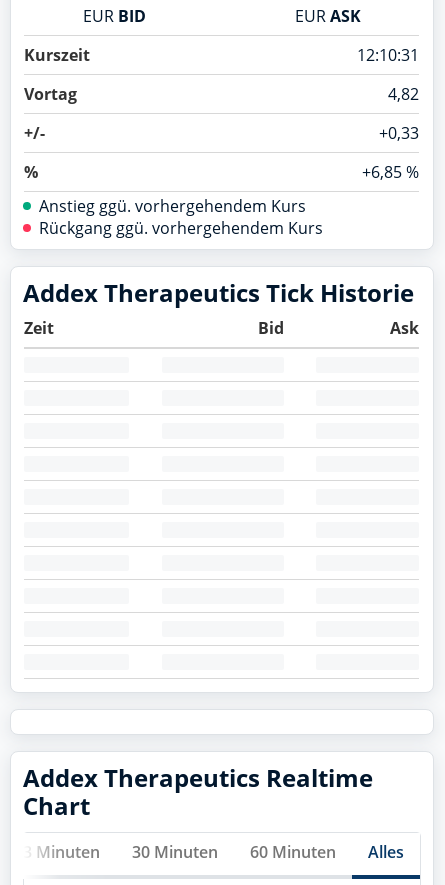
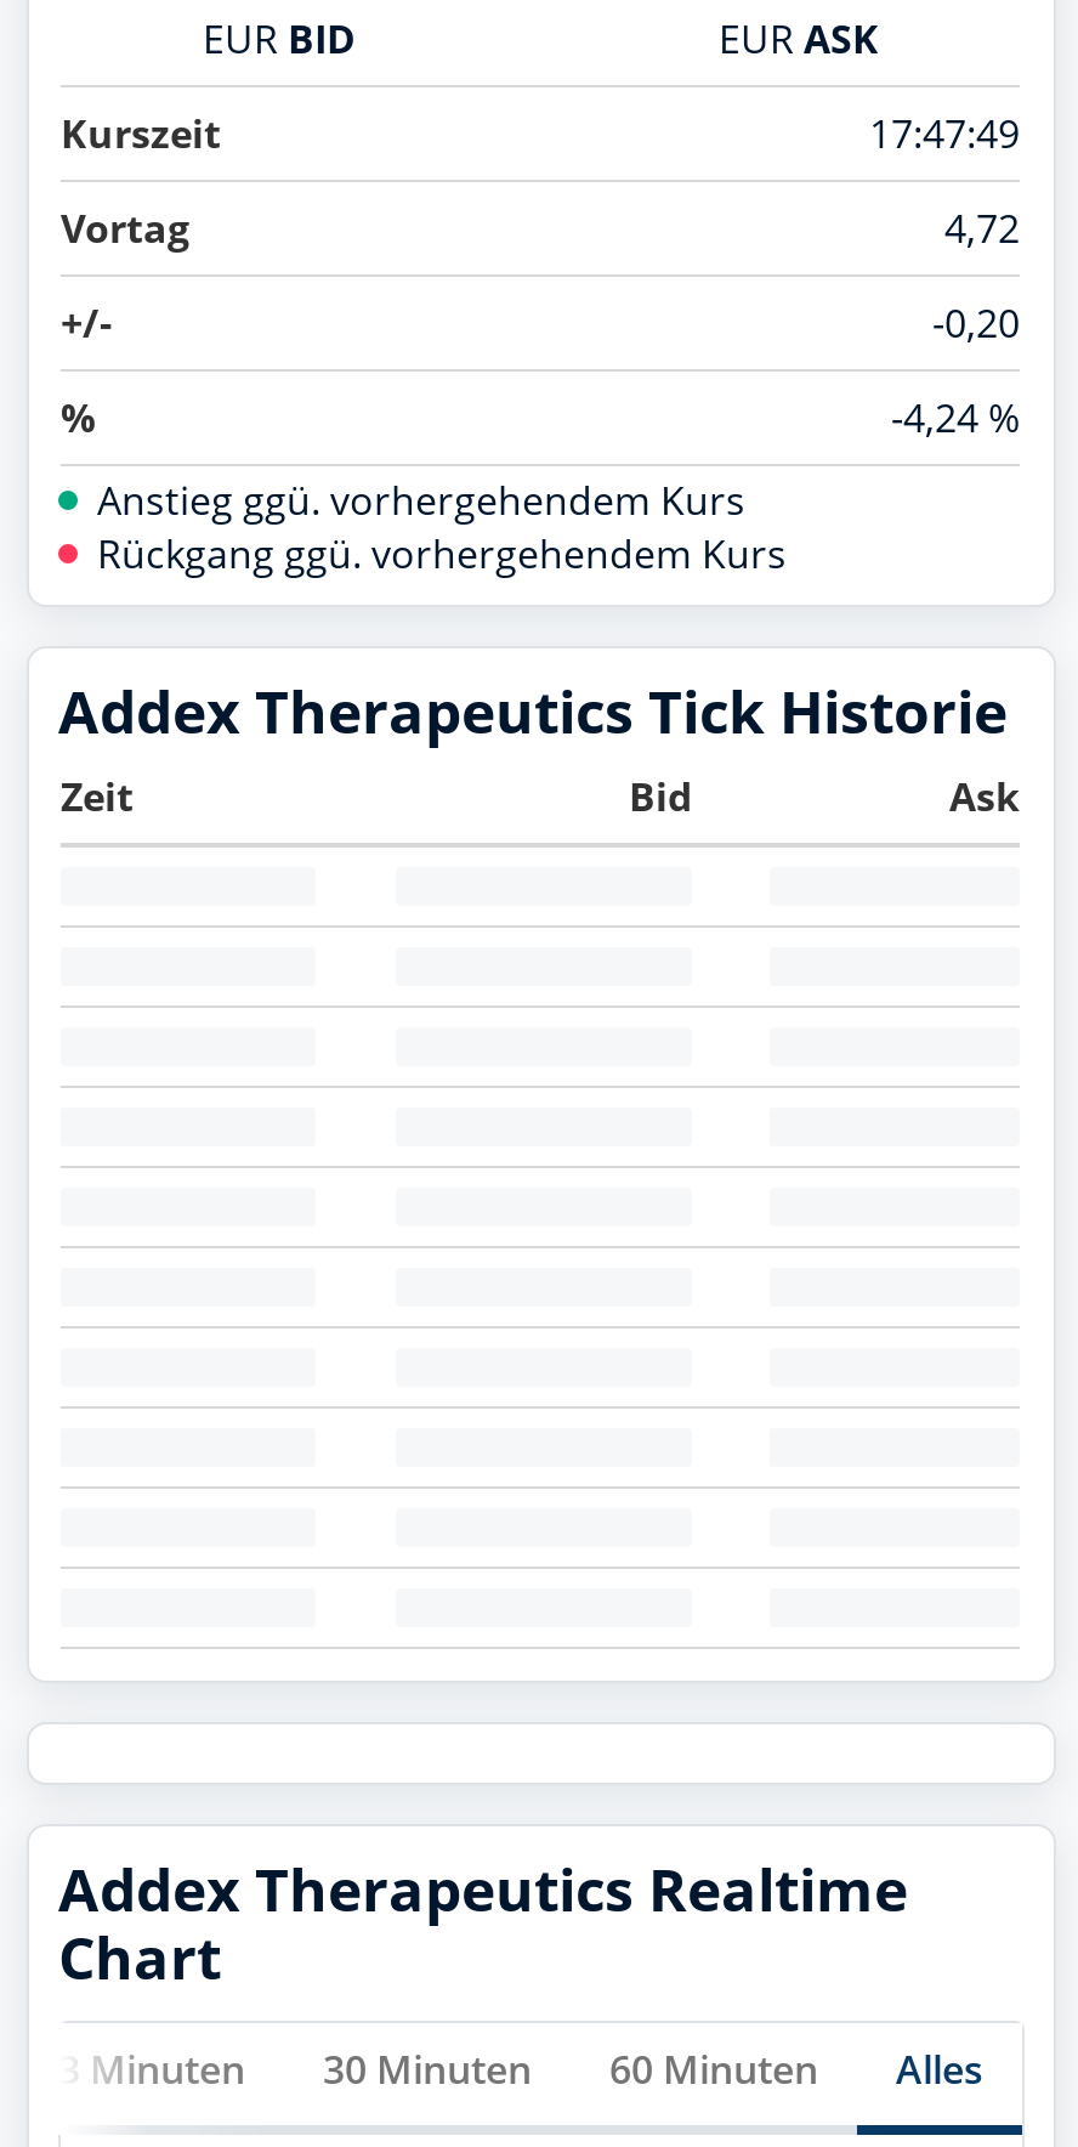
- 12:10:31
+ 17:47:49

- 4,82
+ 4,72

- +0,33
+ -0,20

- +6,85 %
+ -4,24 %
